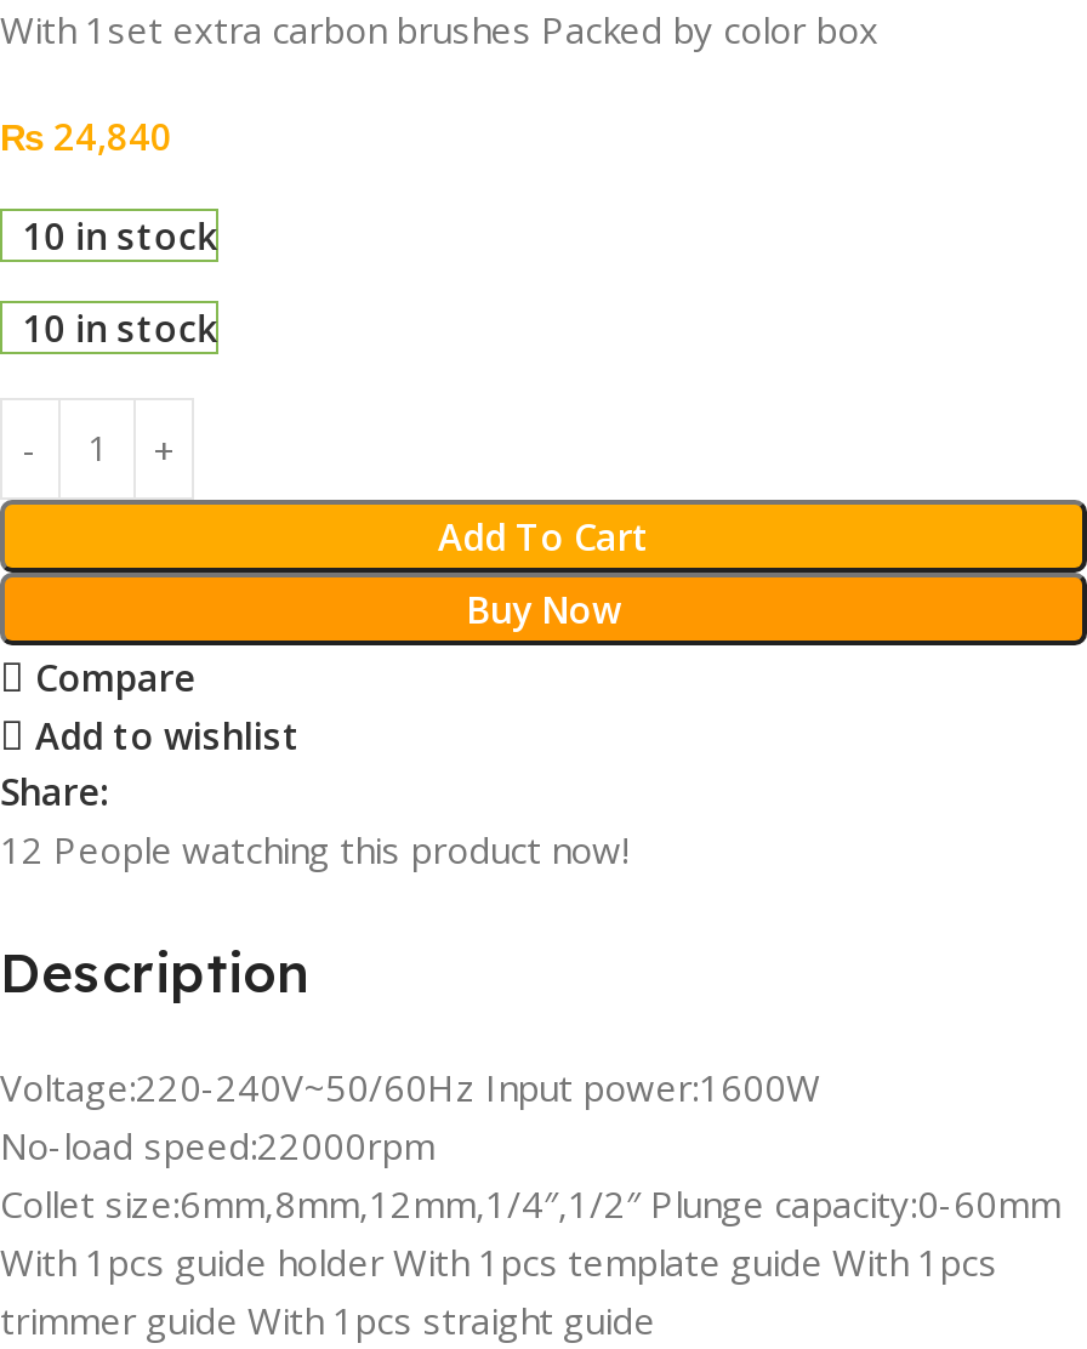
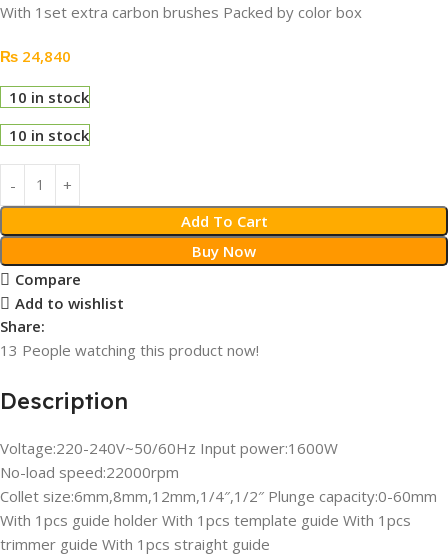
- 12 People watching this product now!
+ 13 People watching this product now!
